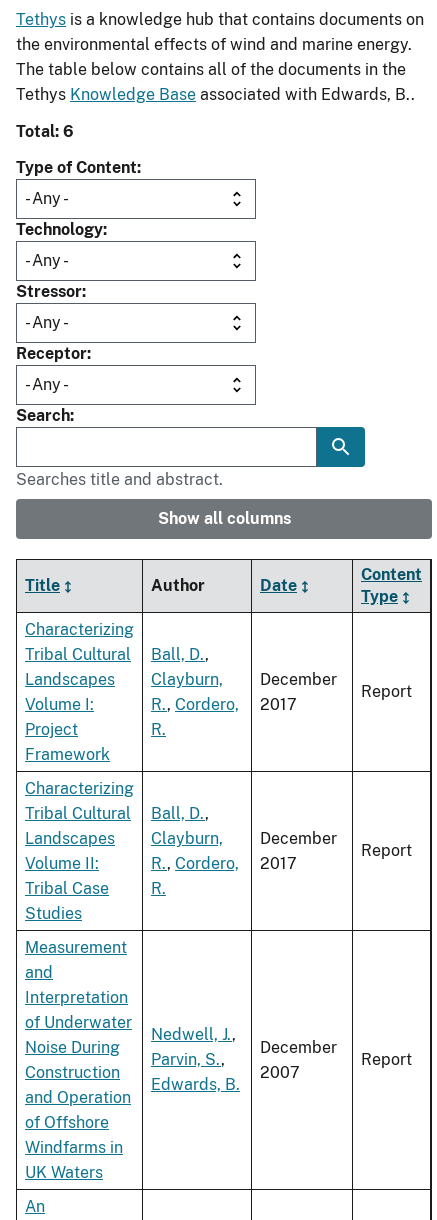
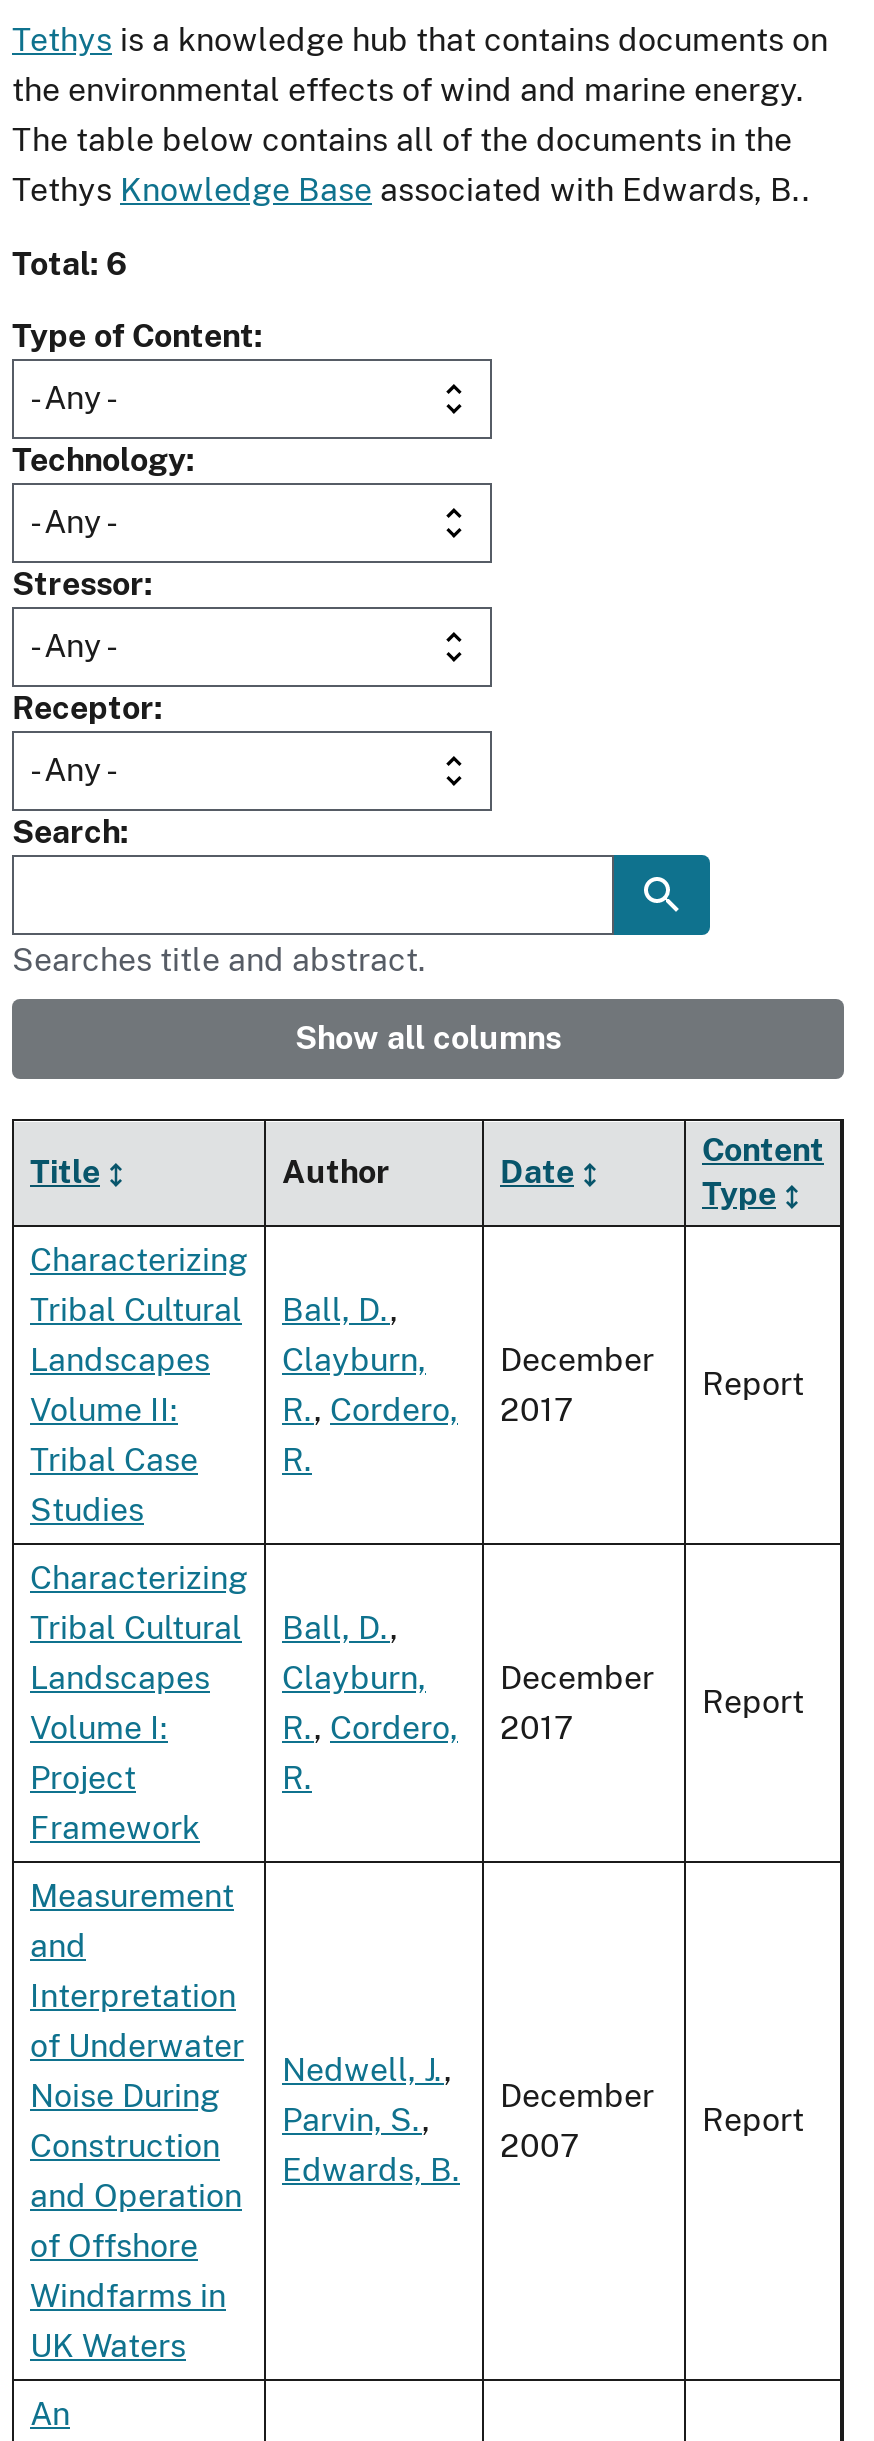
moved down: Volume I: | Project | Framework

moved up: Volume II: | Tribal Case | Studies
